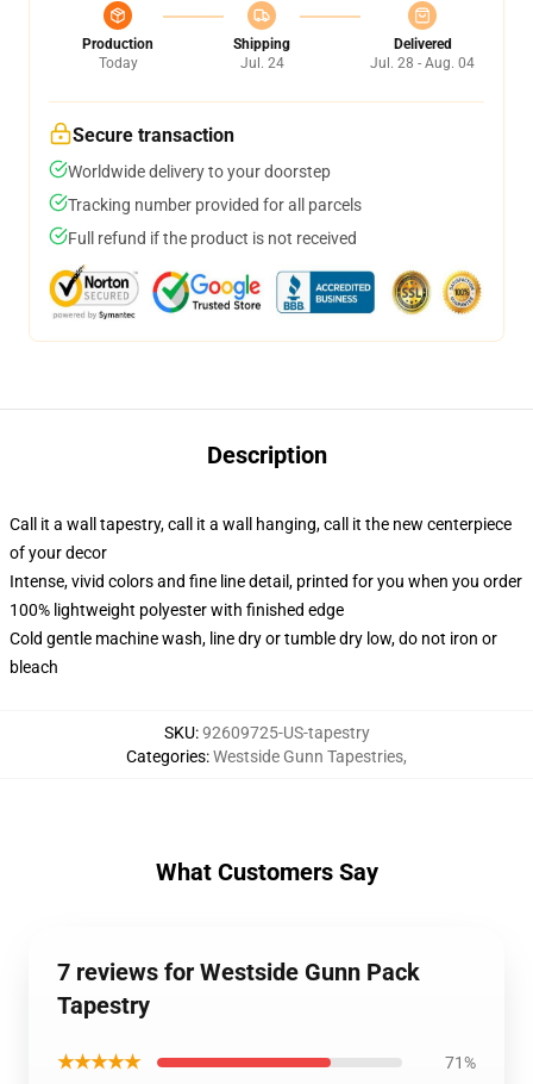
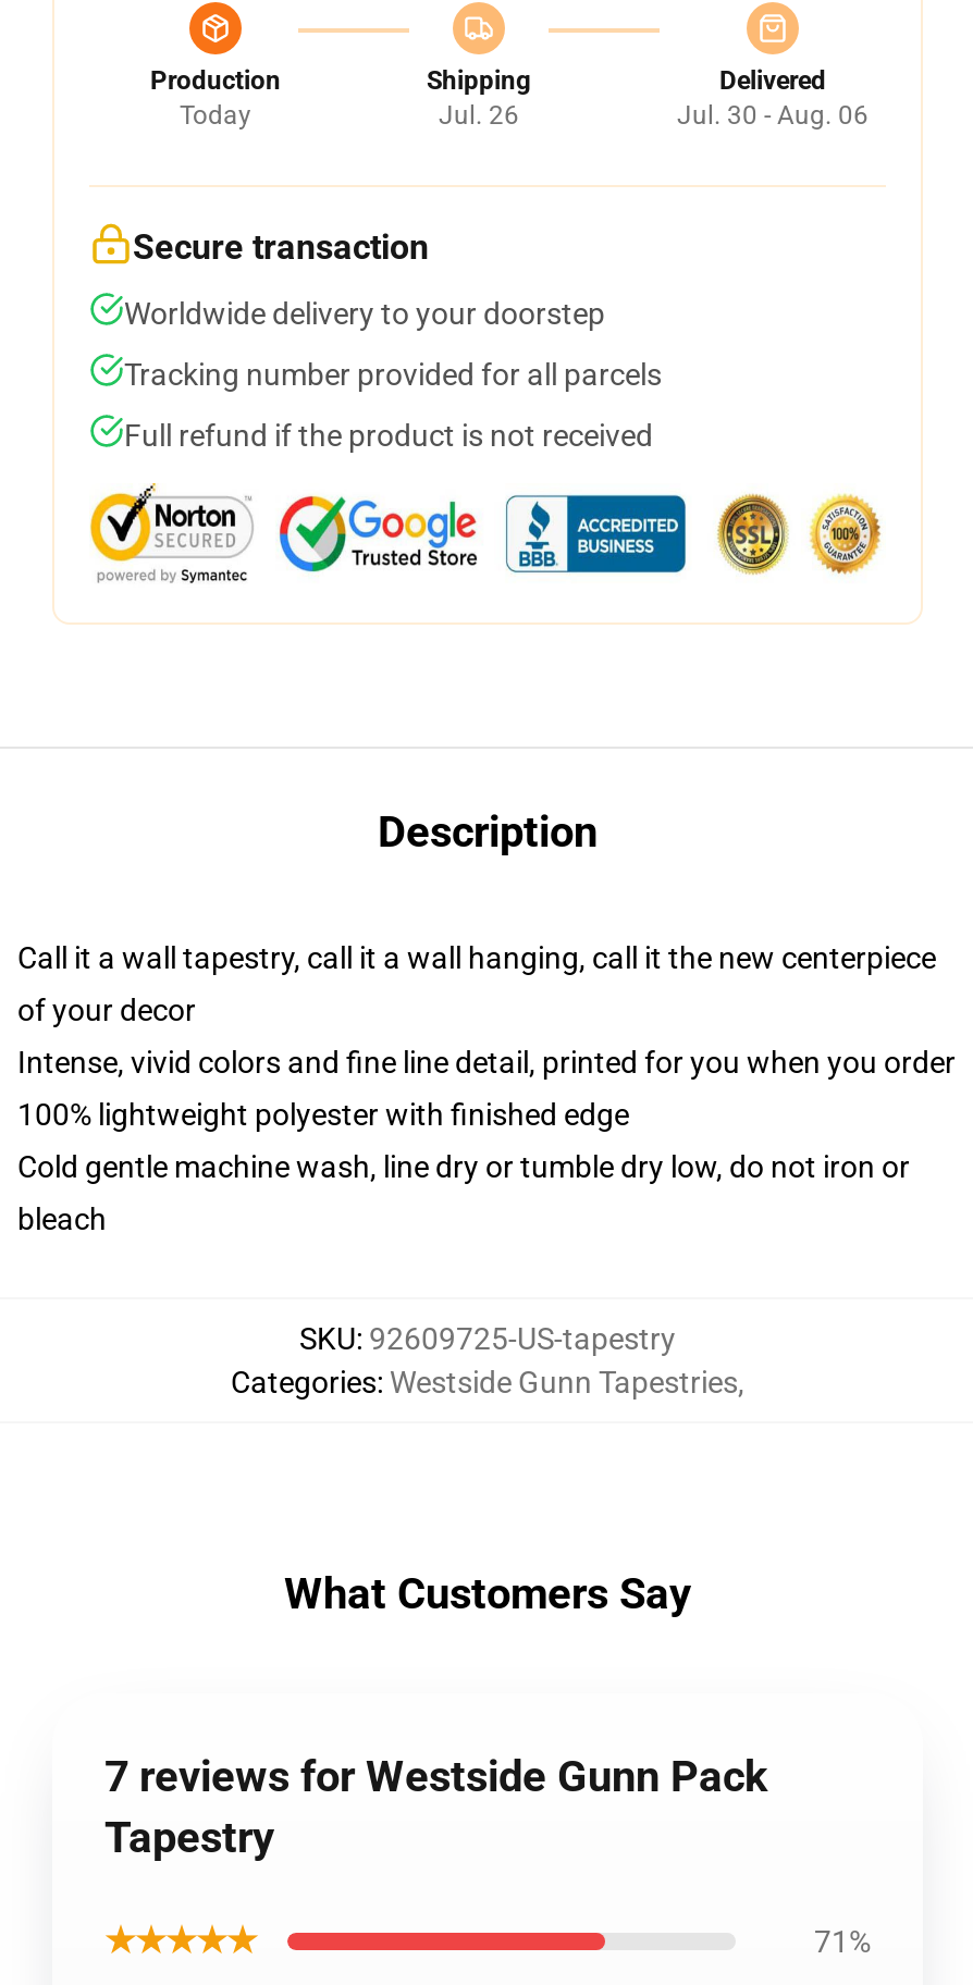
- Jul. 24
+ Jul. 26

- Jul. 28 - Aug. 04
+ Jul. 30 - Aug. 06
